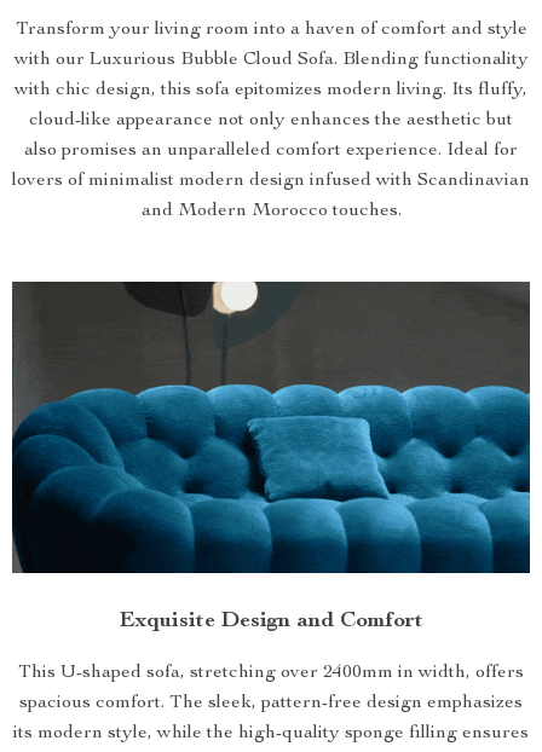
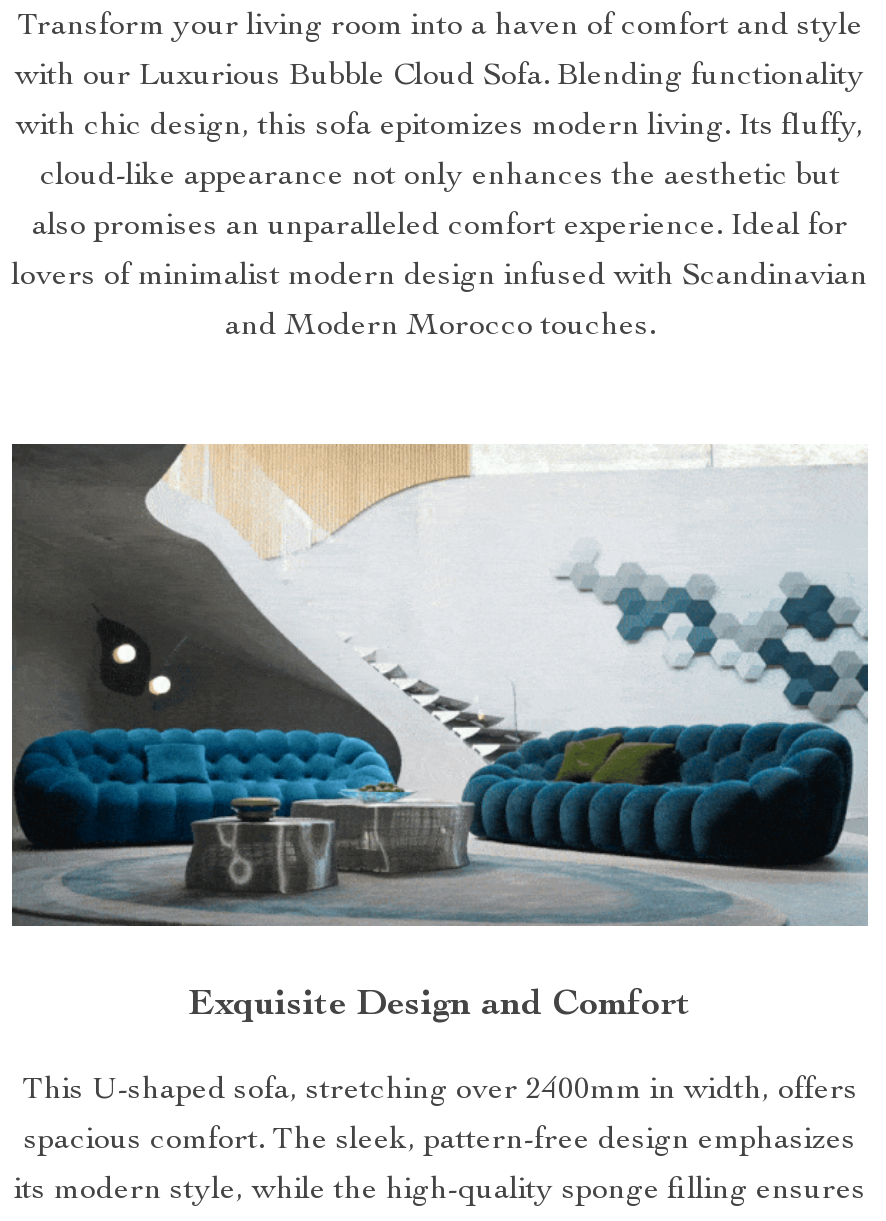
- [image]
+ [image]
